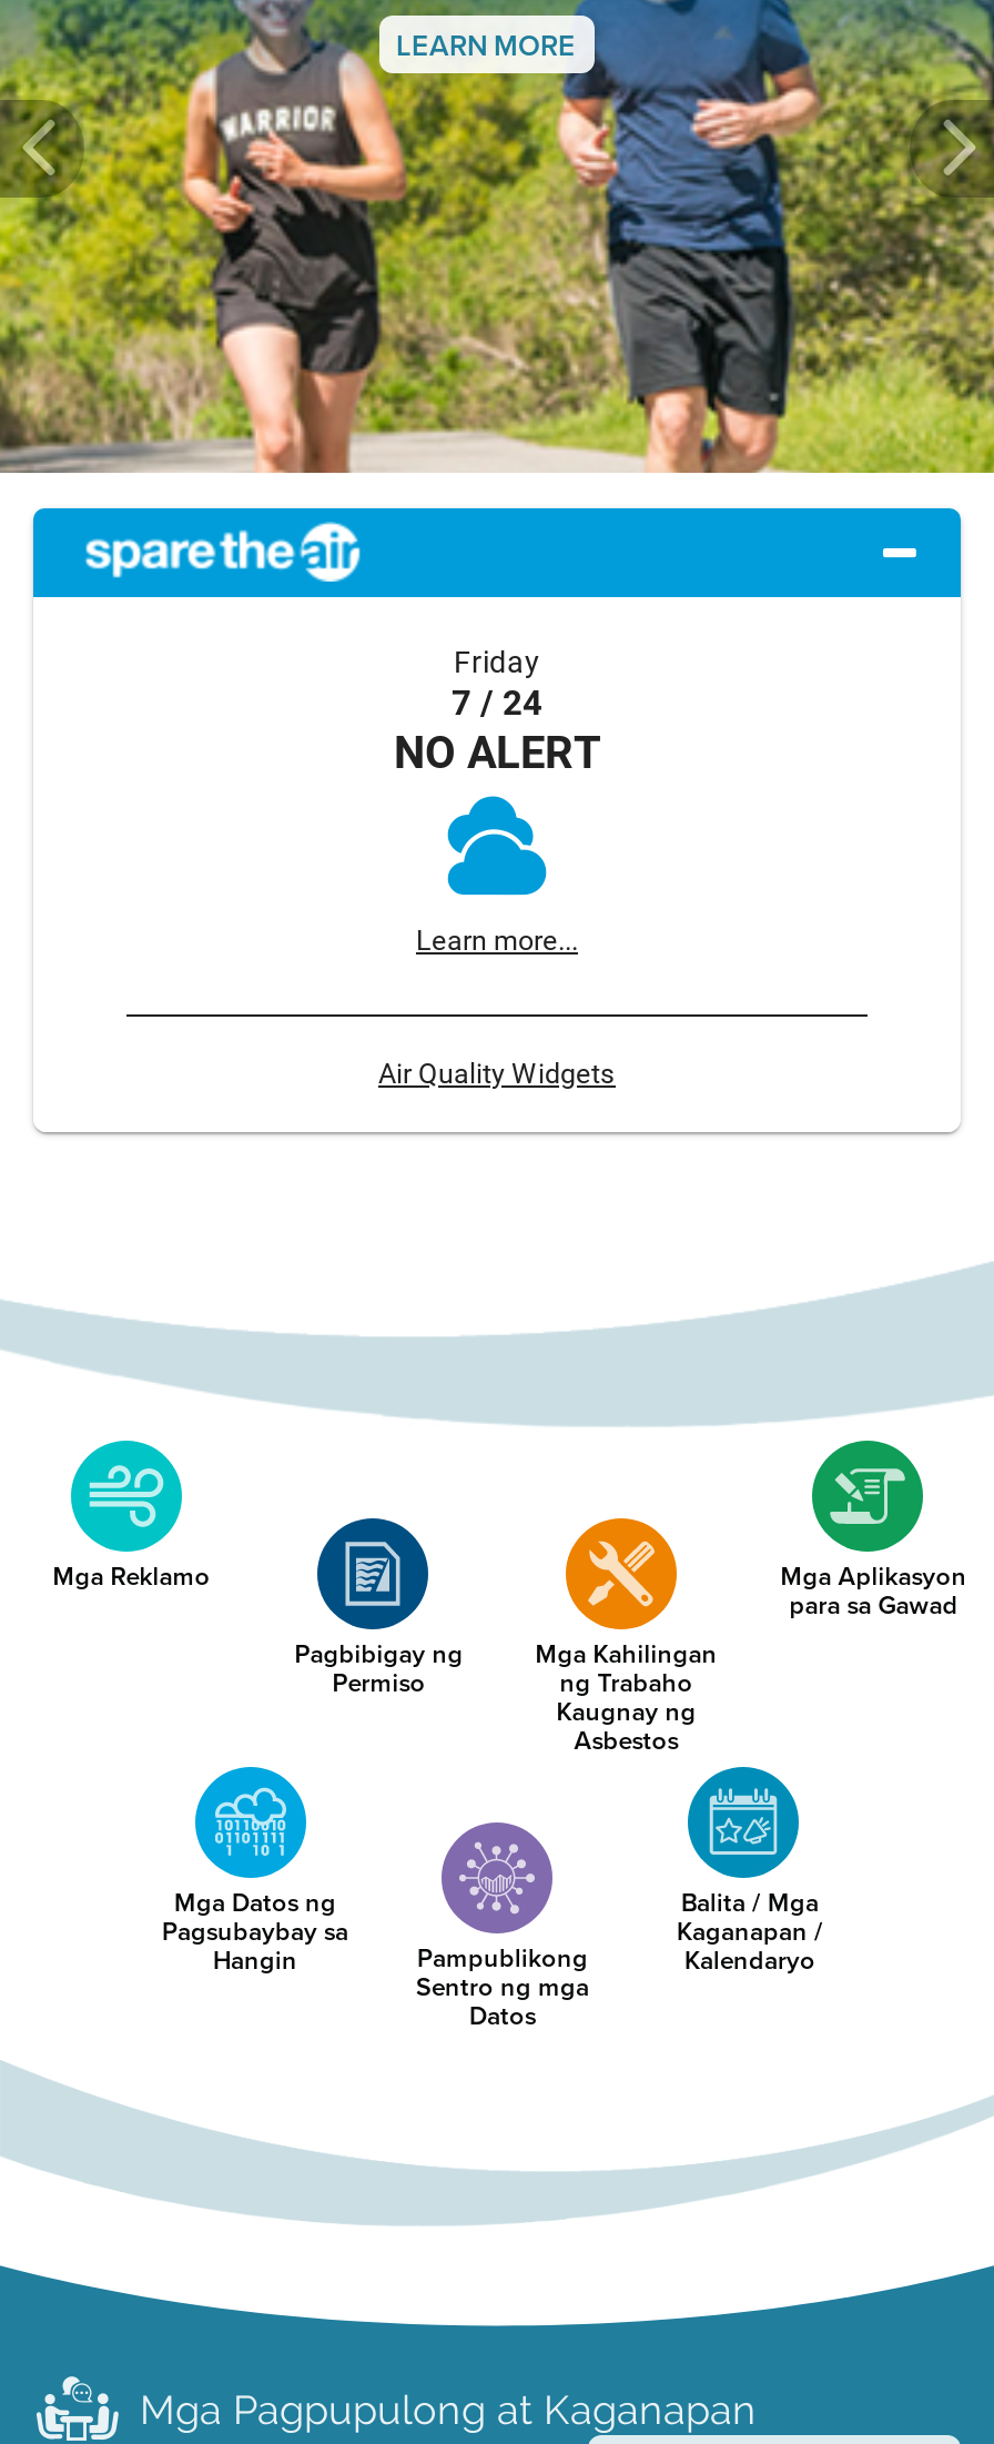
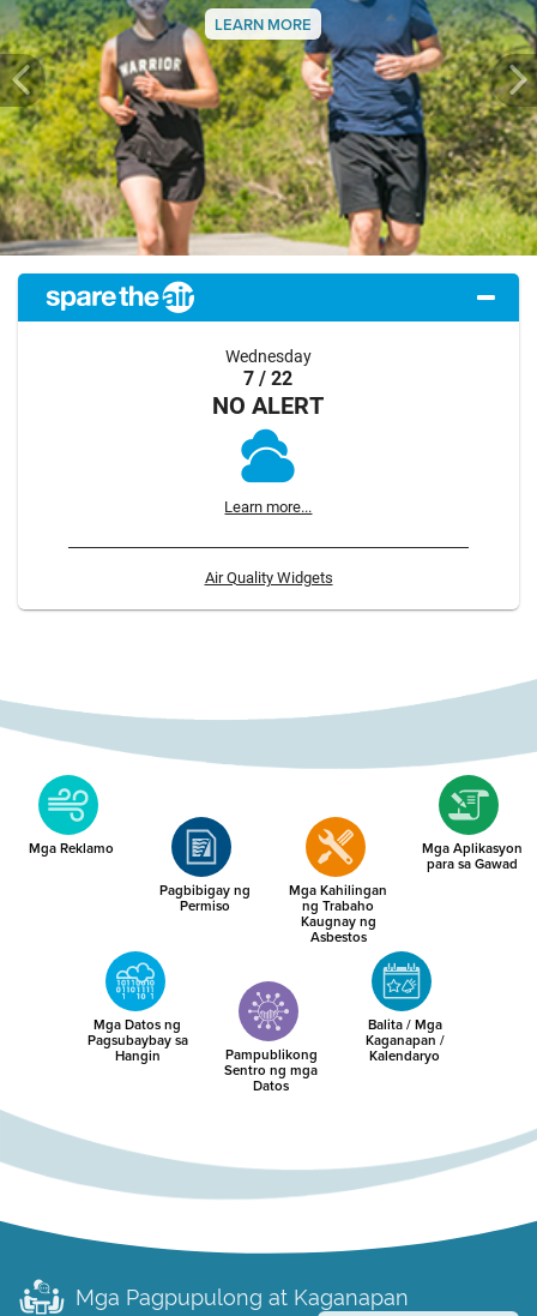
- Friday
- 7 / 24
+ Wednesday
+ 7 / 22
